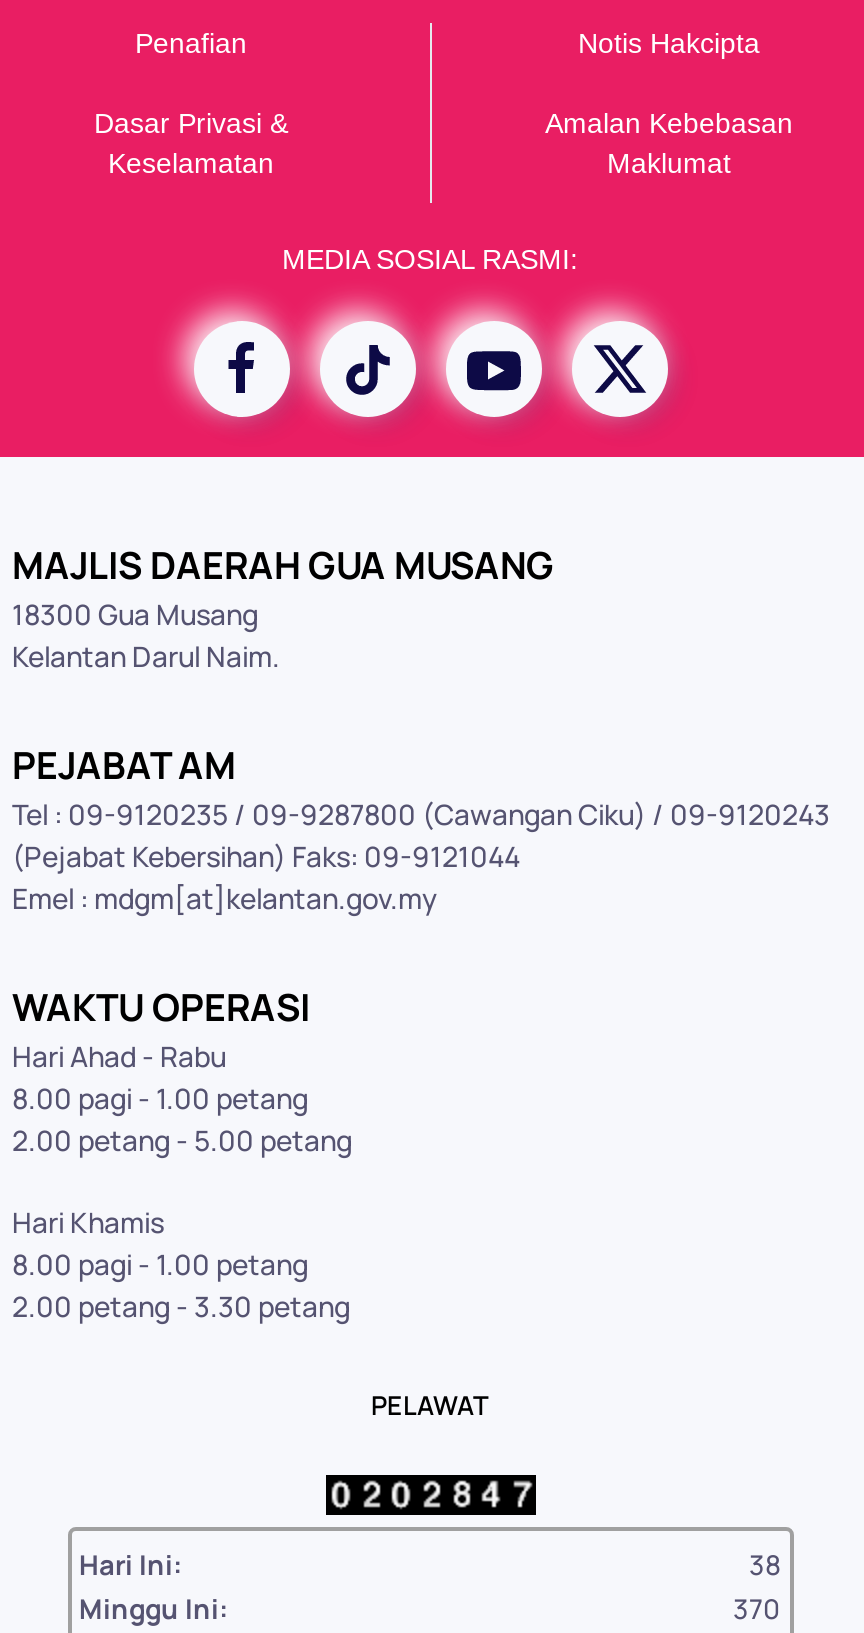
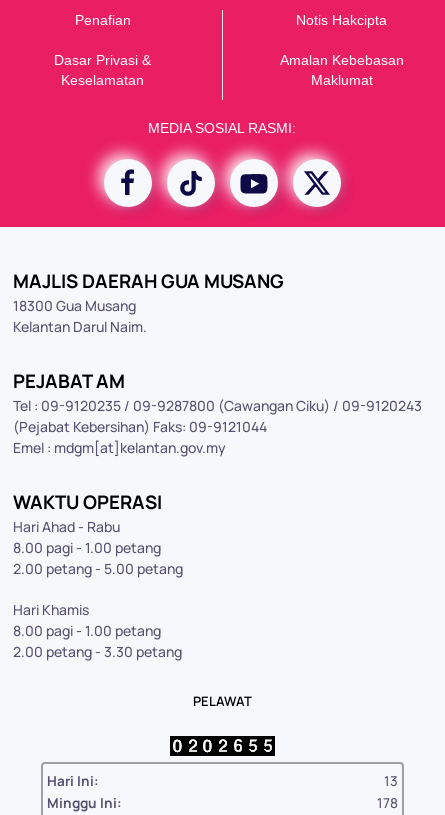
- 38
+ 13

- 370
+ 178
